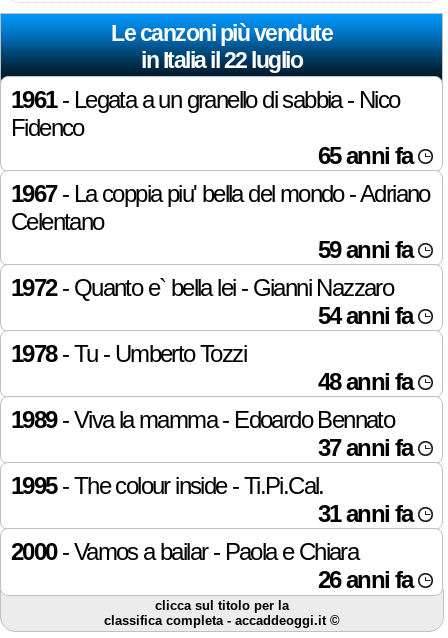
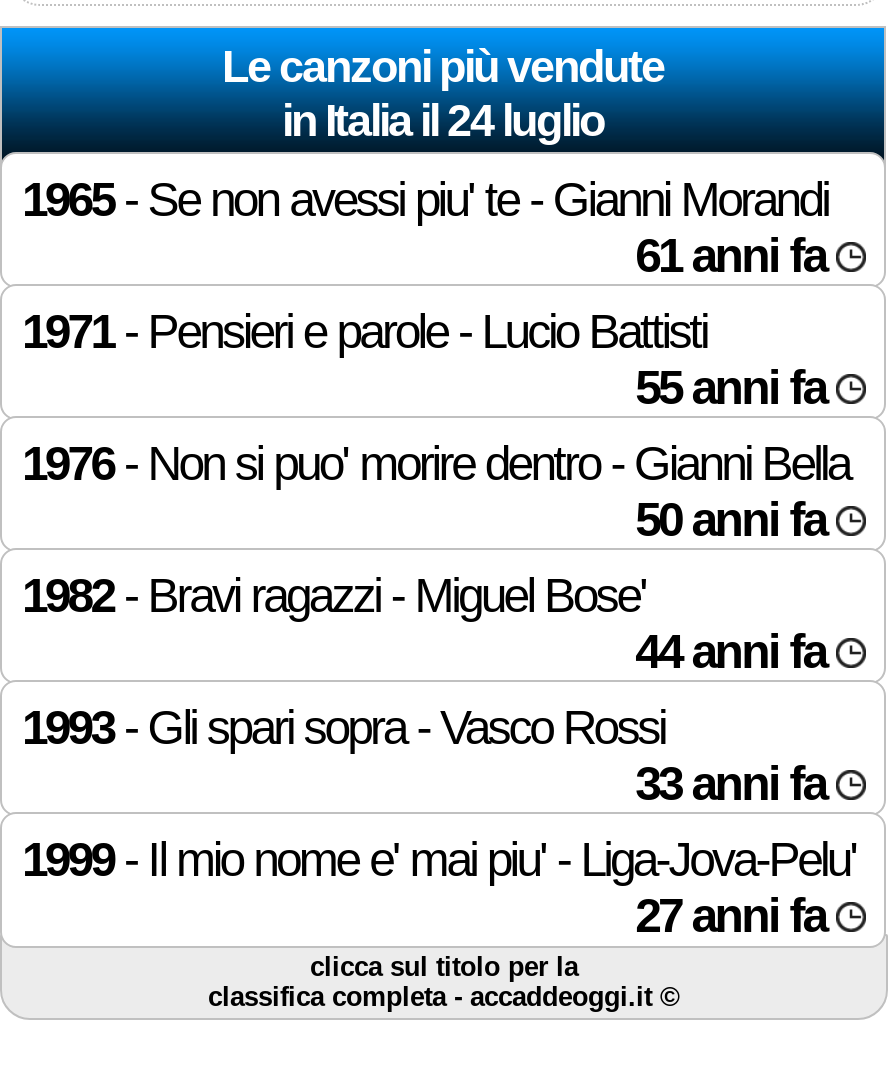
- in Italia il 22 luglio
+ in Italia il 24 luglio

- 1961 - Legata a un granello di sabbia - Nico
- Fidenco
- 65 anni fa
- 1967 - La coppia piu' bella del mondo - Adriano
- Celentano
- 59 anni fa
- 1972 - Quanto e` bella lei - Gianni Nazzaro
- 54 anni fa
- 1978 - Tu - Umberto Tozzi
- 48 anni fa
- 1989 - Viva la mamma - Edoardo Bennato
- 37 anni fa
- 1995 - The colour inside - Ti.Pi.Cal.
- 31 anni fa
- 2000 - Vamos a bailar - Paola e Chiara
- 26 anni fa
+ 1965 - Se non avessi piu' te - Gianni Morandi
+ 61 anni fa
+ 1971 - Pensieri e parole - Lucio Battisti
+ 55 anni fa
+ 1976 - Non si puo' morire dentro - Gianni Bella
+ 50 anni fa
+ 1982 - Bravi ragazzi - Miguel Bose'
+ 44 anni fa
+ 1993 - Gli spari sopra - Vasco Rossi
+ 33 anni fa
+ 1999 - Il mio nome e' mai piu' - Liga-Jova-Pelu'
+ 27 anni fa
